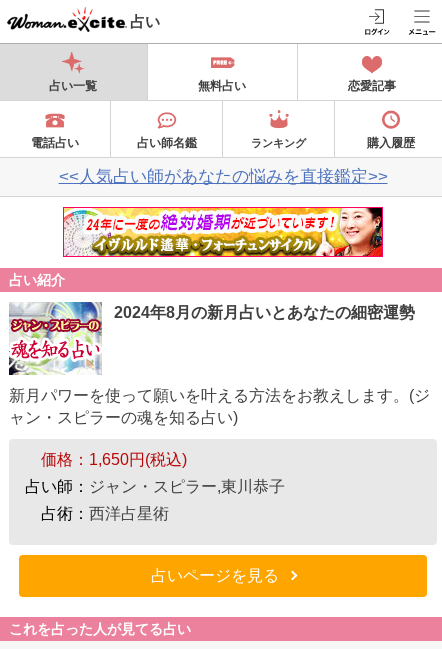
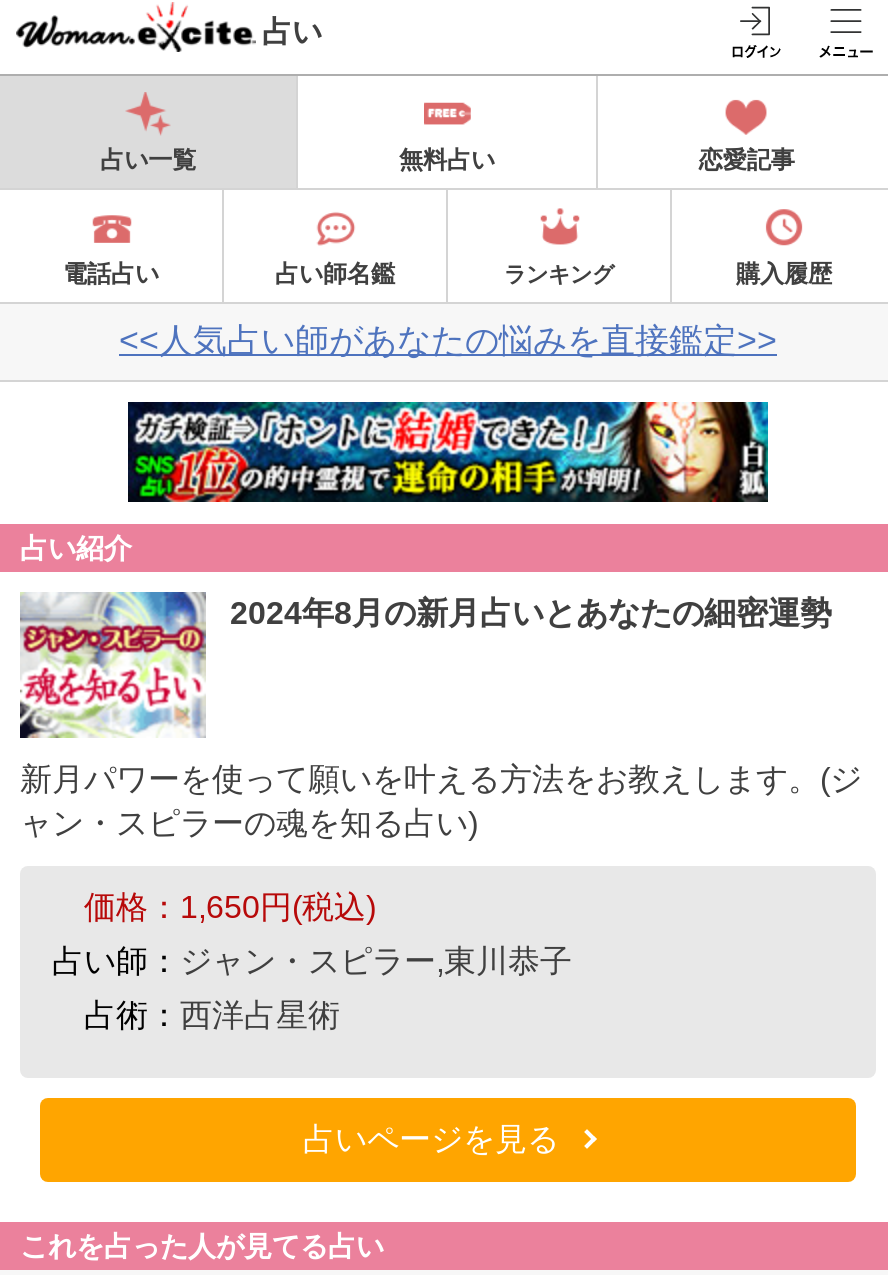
- [image]
+ [image]
